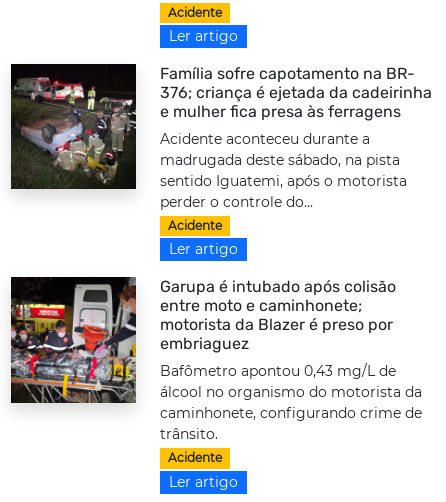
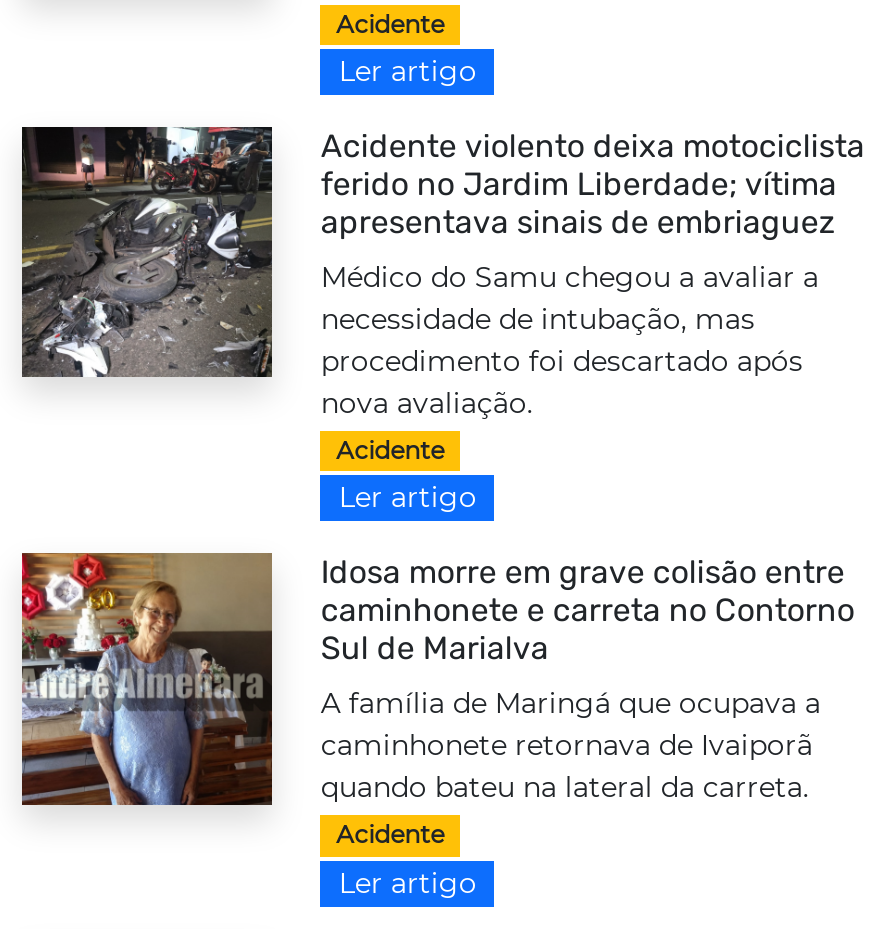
- [image]
- Família sofre capotamento na BR-
- 376; criança é ejetada da cadeirinha
- e mulher fica presa às ferragens
+ [image]
+ Acidente violento deixa motociclista
+ ferido no Jardim Liberdade; vítima
+ apresentava sinais de embriaguez

- Acidente aconteceu durante a
- madrugada deste sábado, na pista
- sentido Iguatemi, após o motorista
- perder o controle do...
+ Médico do Samu chegou a avaliar a
+ necessidade de intubação, mas
+ procedimento foi descartado após
+ nova avaliação.

- [image]
- Garupa é intubado após colisão
- entre moto e caminhonete;
- motorista da Blazer é preso por
- embriaguez
+ [image]
+ Idosa morre em grave colisão entre
+ caminhonete e carreta no Contorno
+ Sul de Marialva

- Bafômetro apontou 0,43 mg/L de
- álcool no organismo do motorista da
- caminhonete, configurando crime de
- trânsito.
+ A família de Maringá que ocupava a
+ caminhonete retornava de Ivaiporã
+ quando bateu na lateral da carreta.
